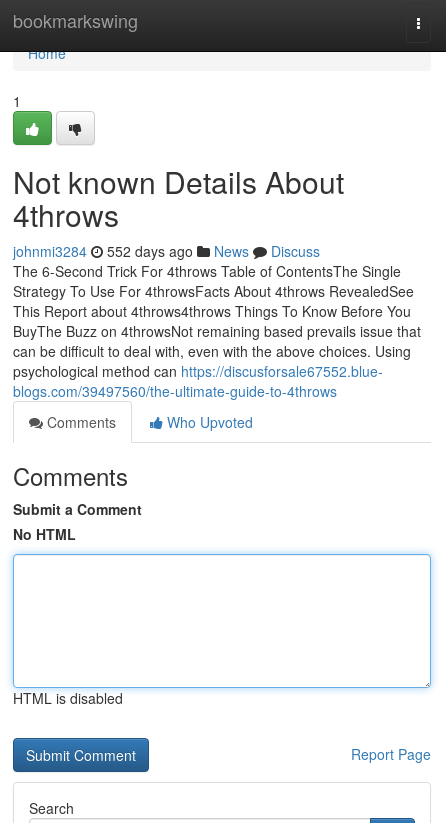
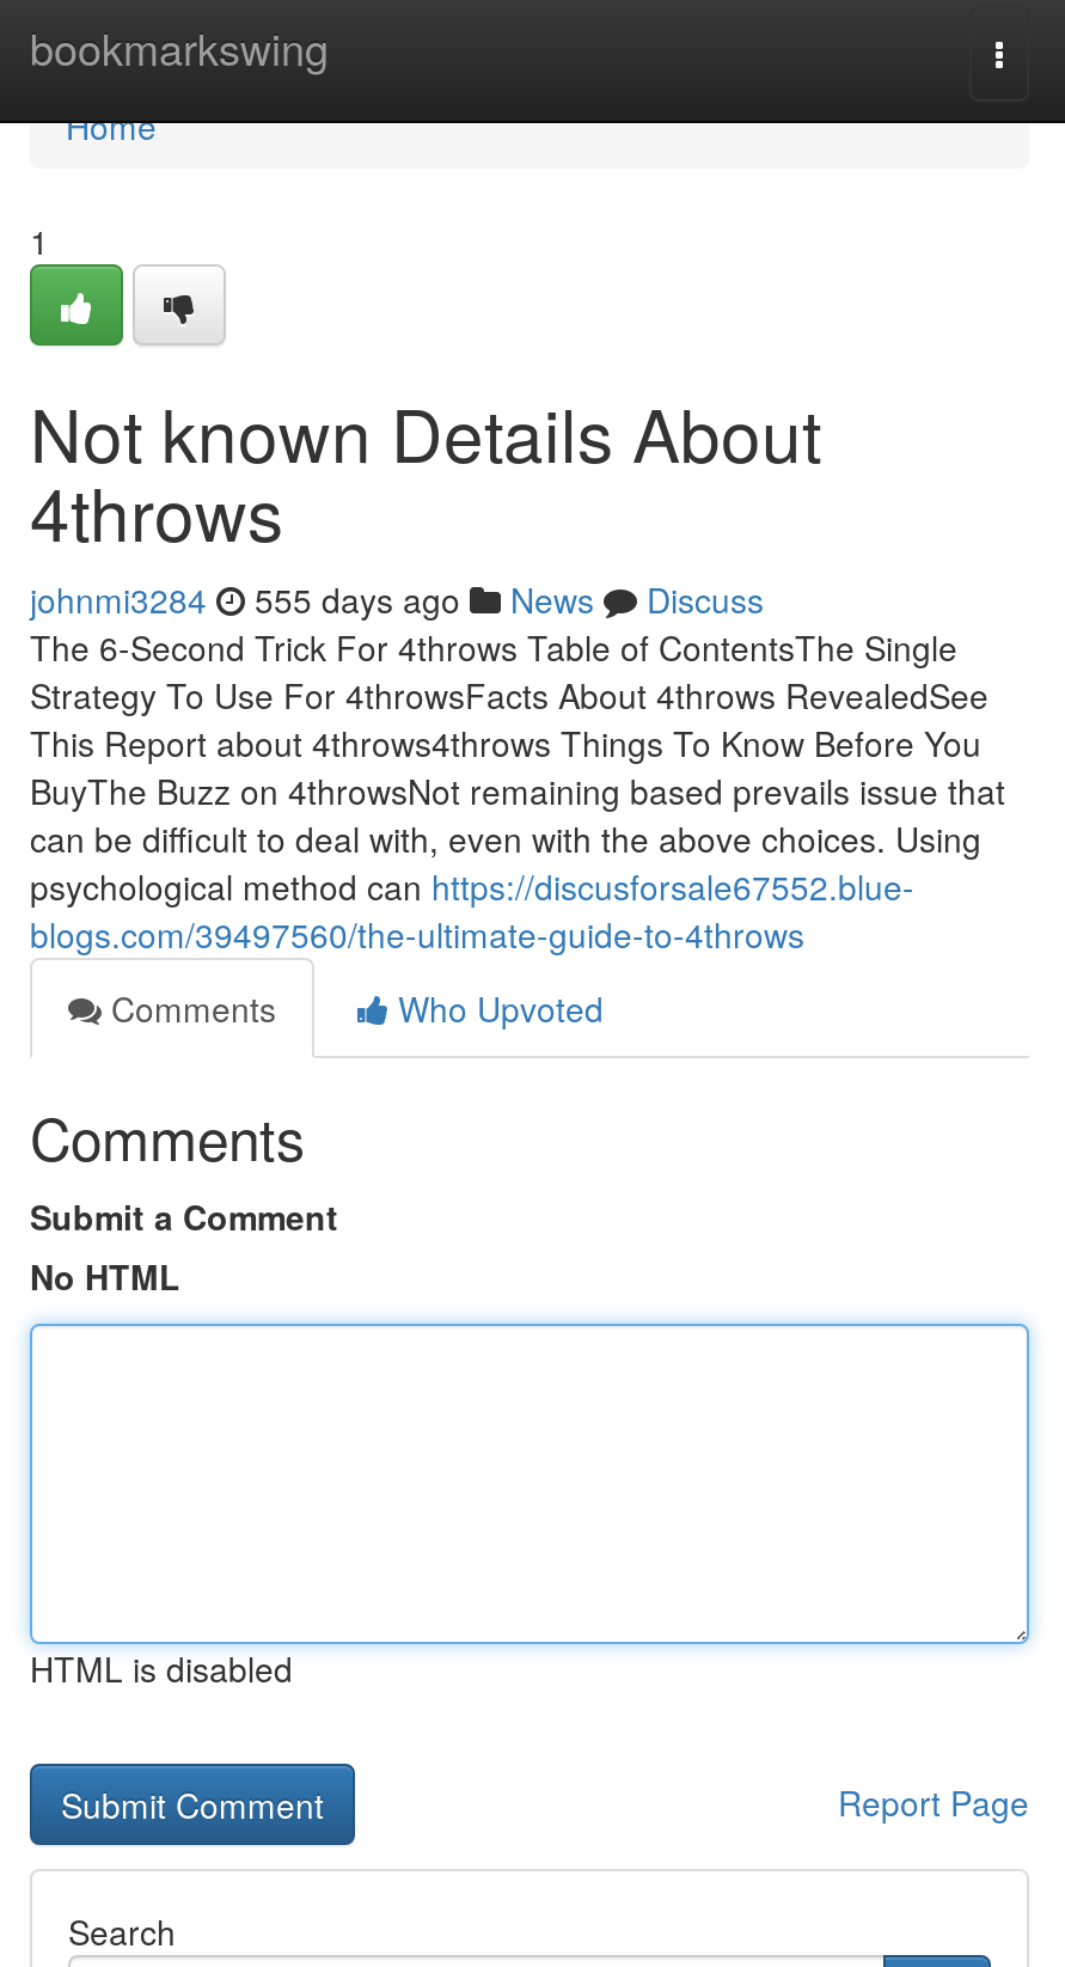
- johnmi3284 552 days ago News Discuss
+ johnmi3284 555 days ago News Discuss
